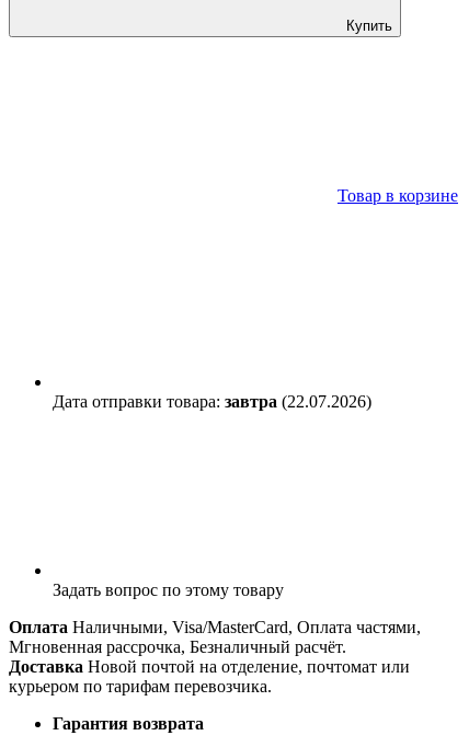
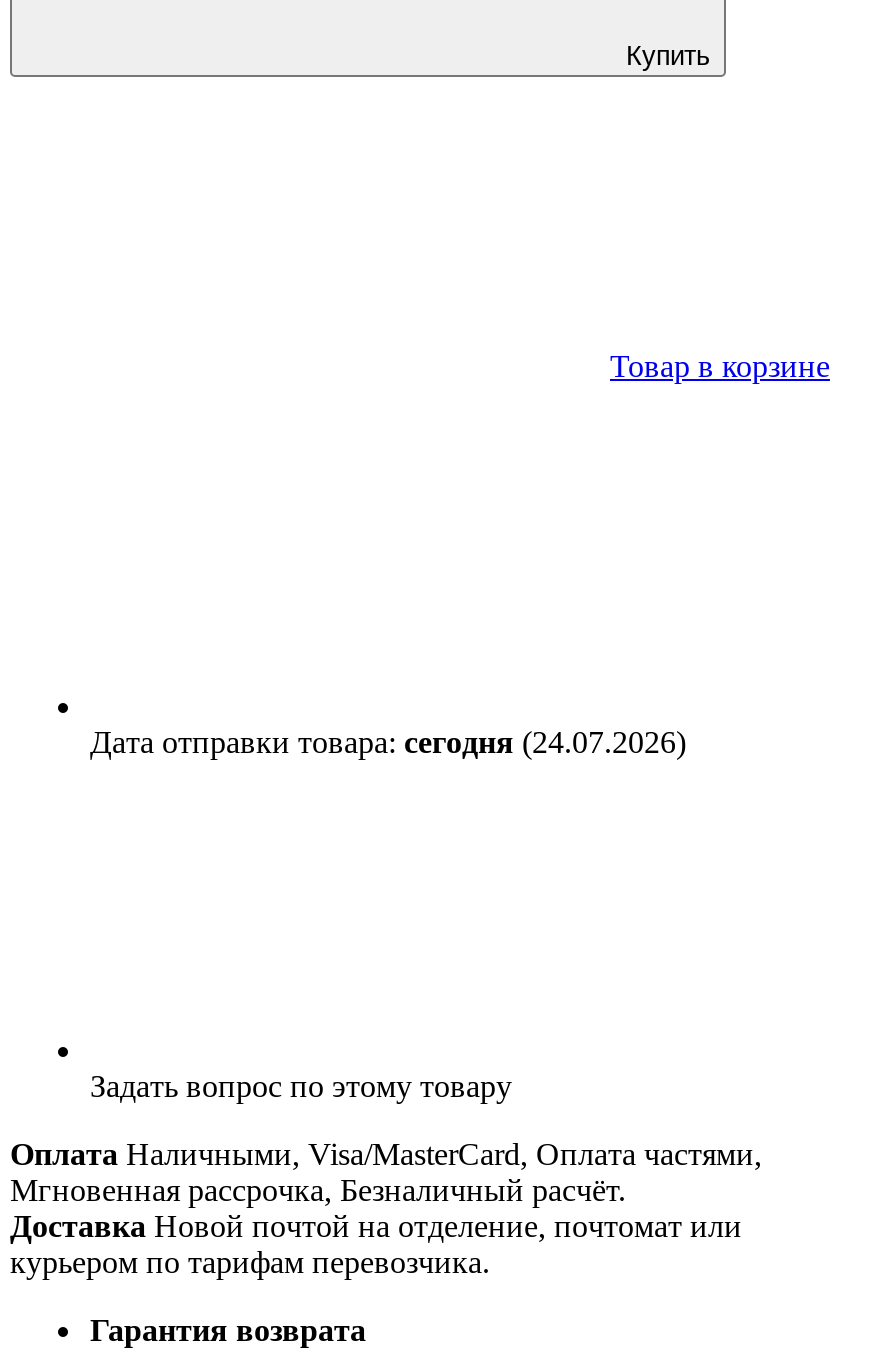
- Дата отправки товара: завтра (22.07.2026)
+ Дата отправки товара: сегодня (24.07.2026)
